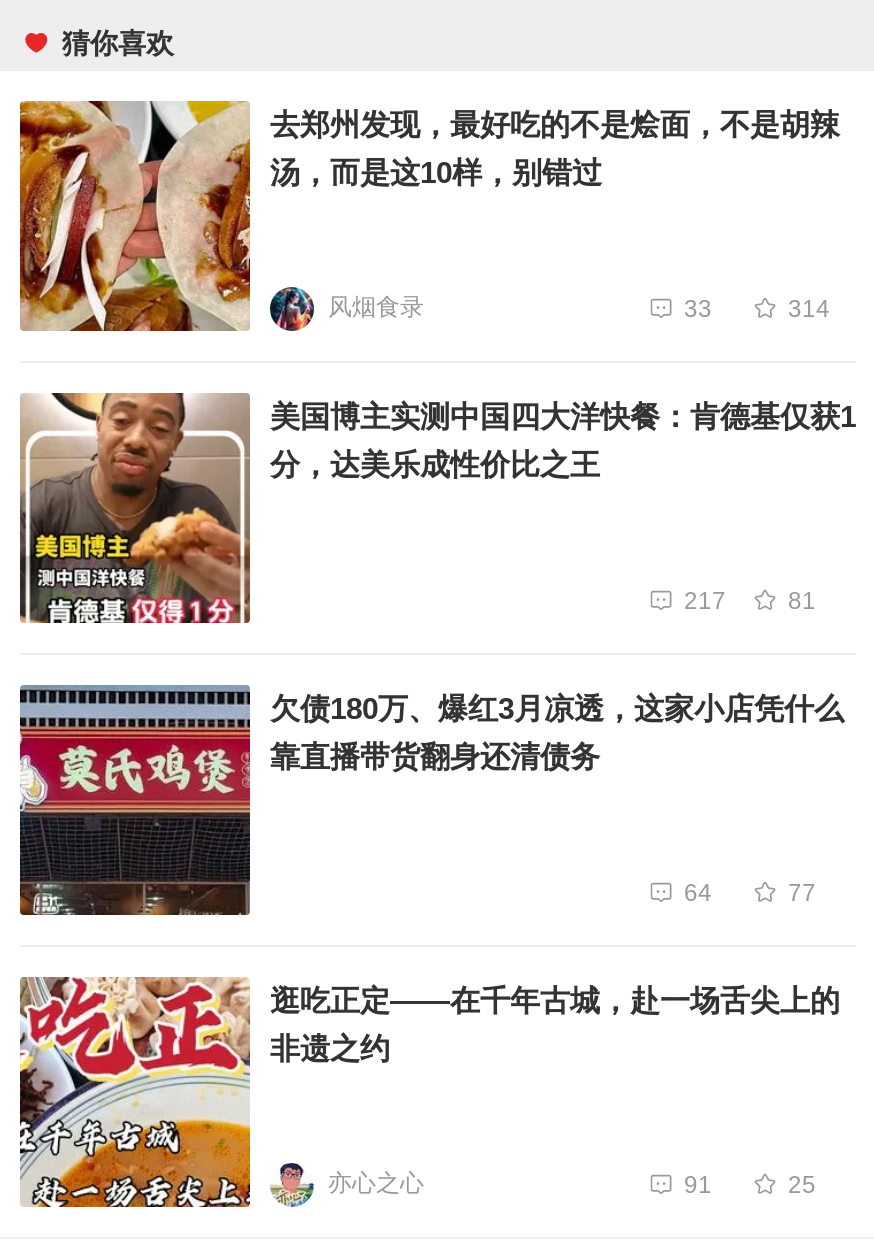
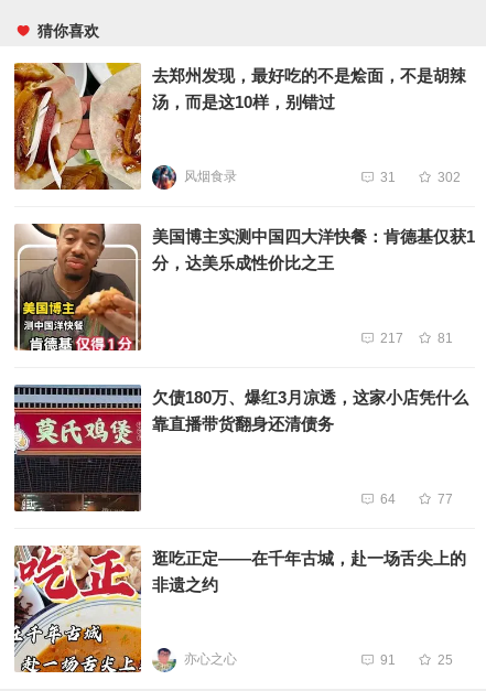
- 33
+ 31

- 314
+ 302
